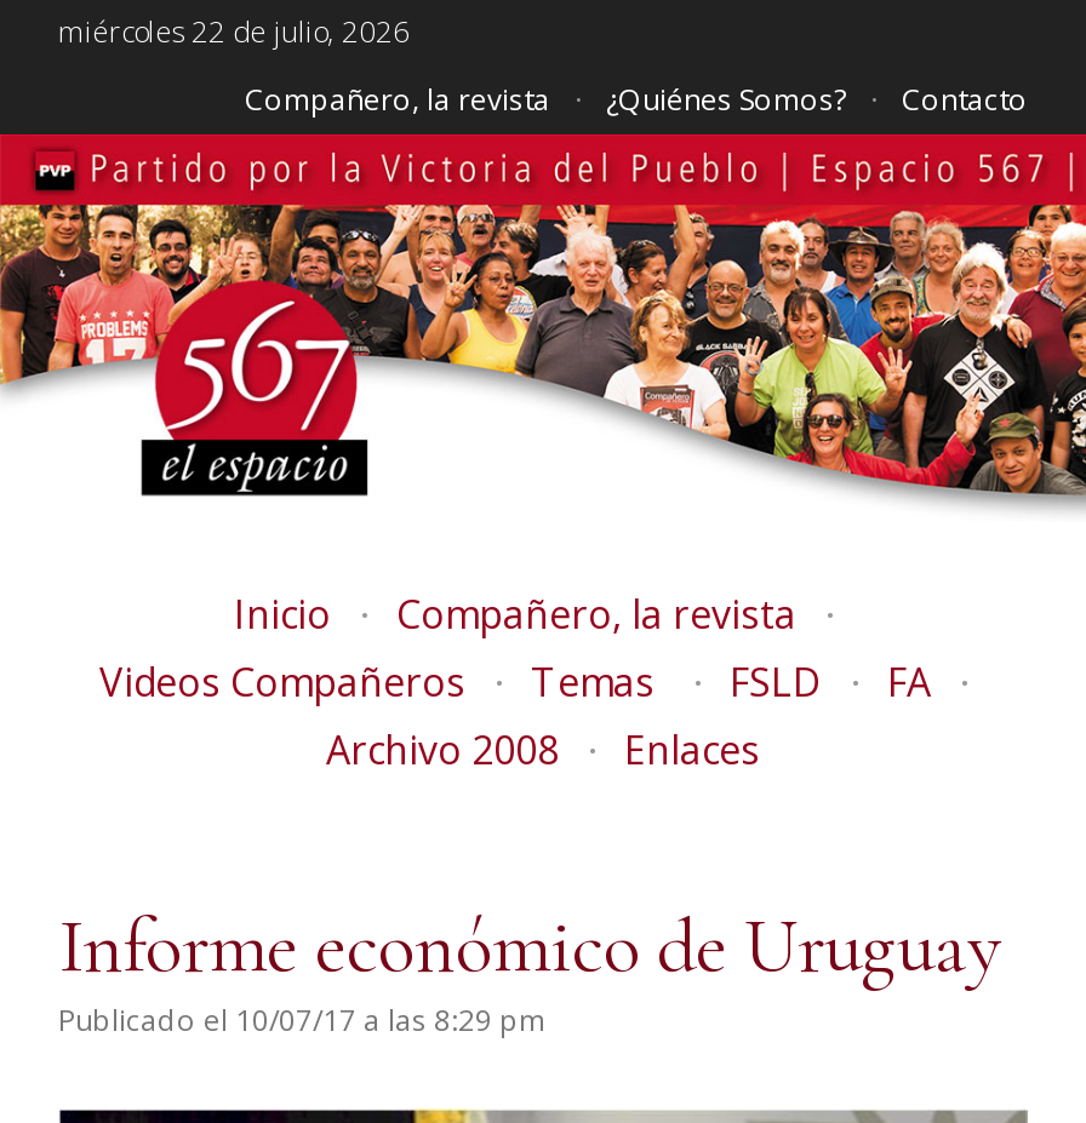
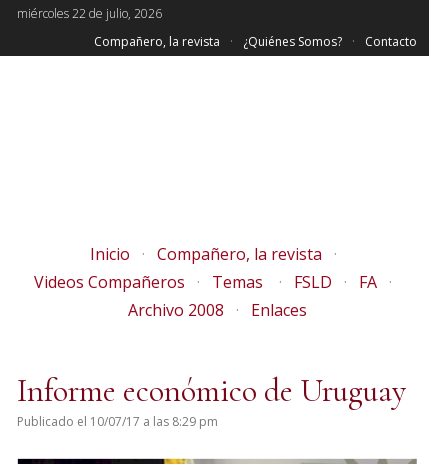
- [image]
